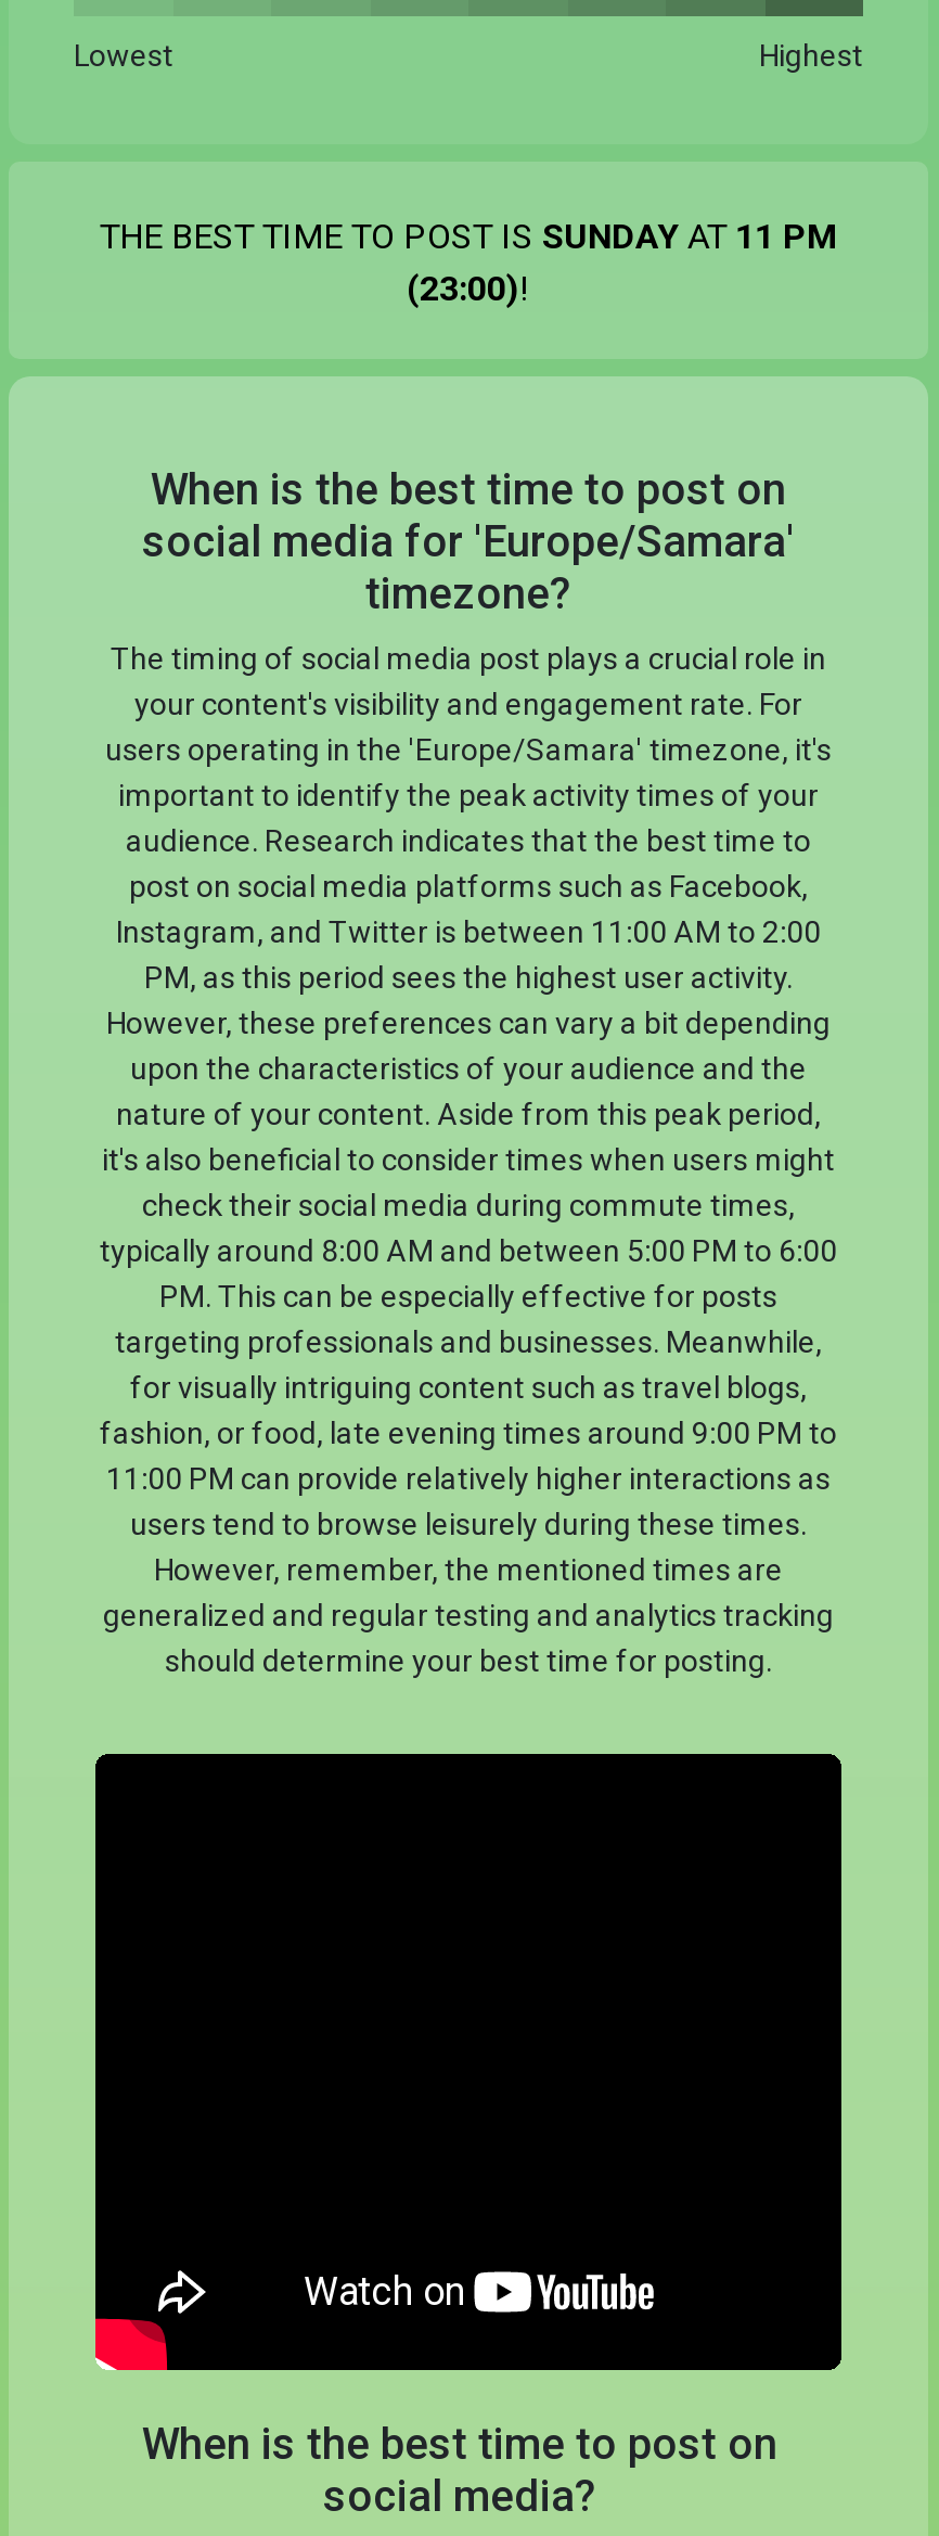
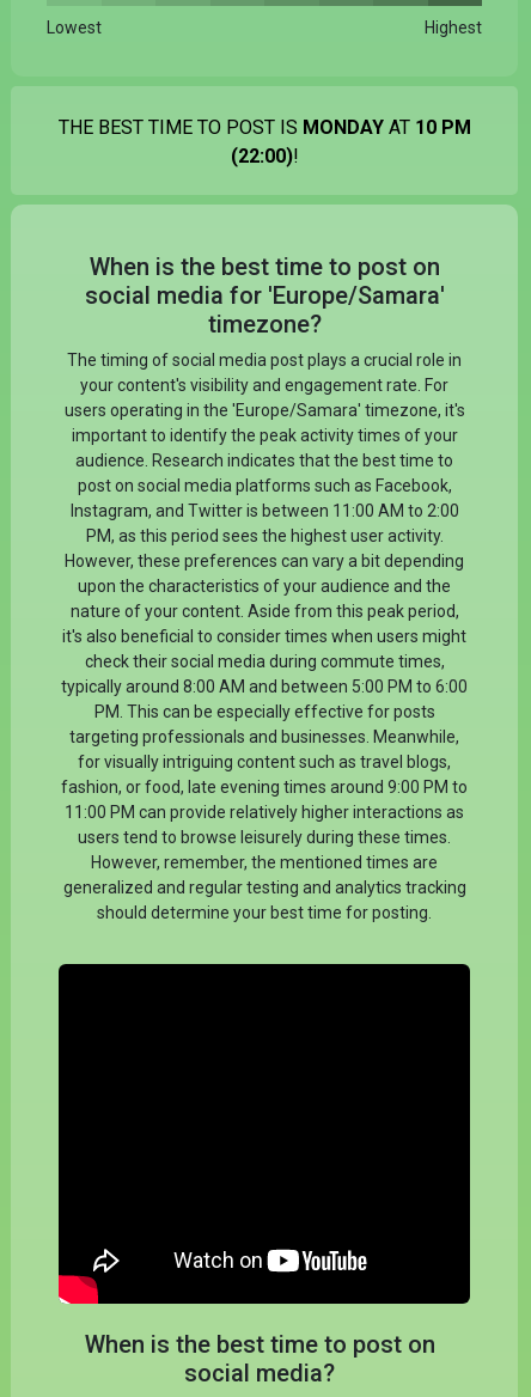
- THE BEST TIME TO POST IS SUNDAY AT 11 PM
+ THE BEST TIME TO POST IS MONDAY AT 10 PM

- (23:00)!
+ (22:00)!
